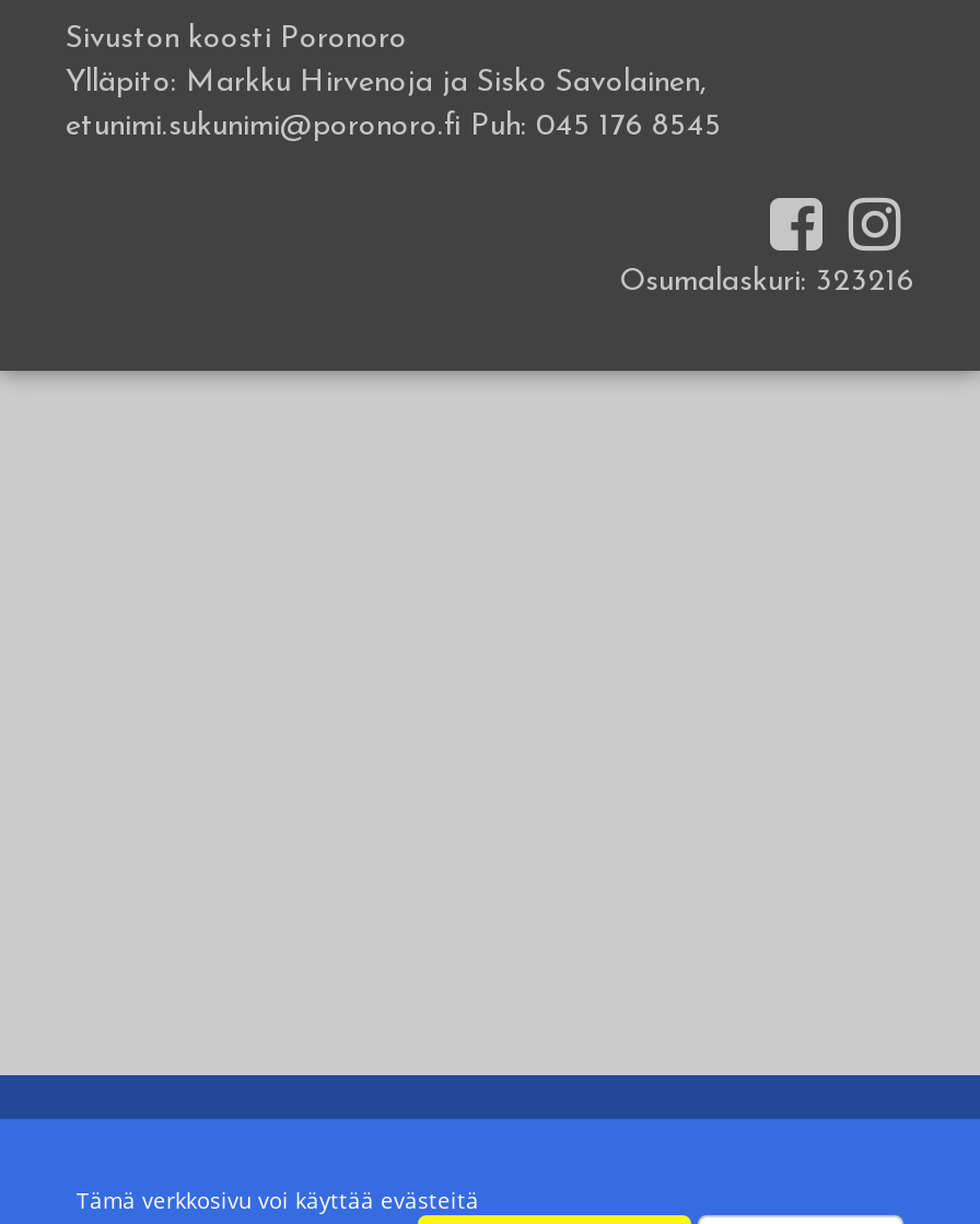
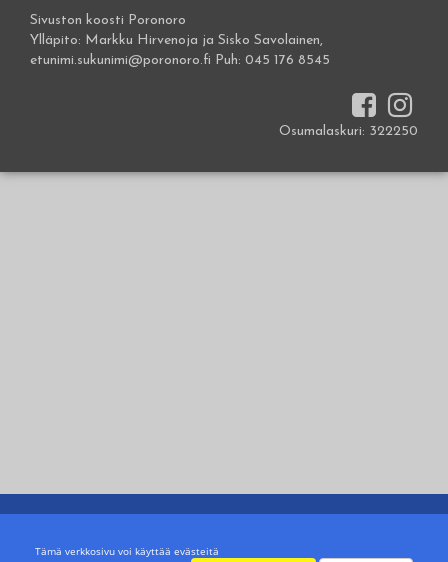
- Osumalaskuri: 323216
+ Osumalaskuri: 322250
